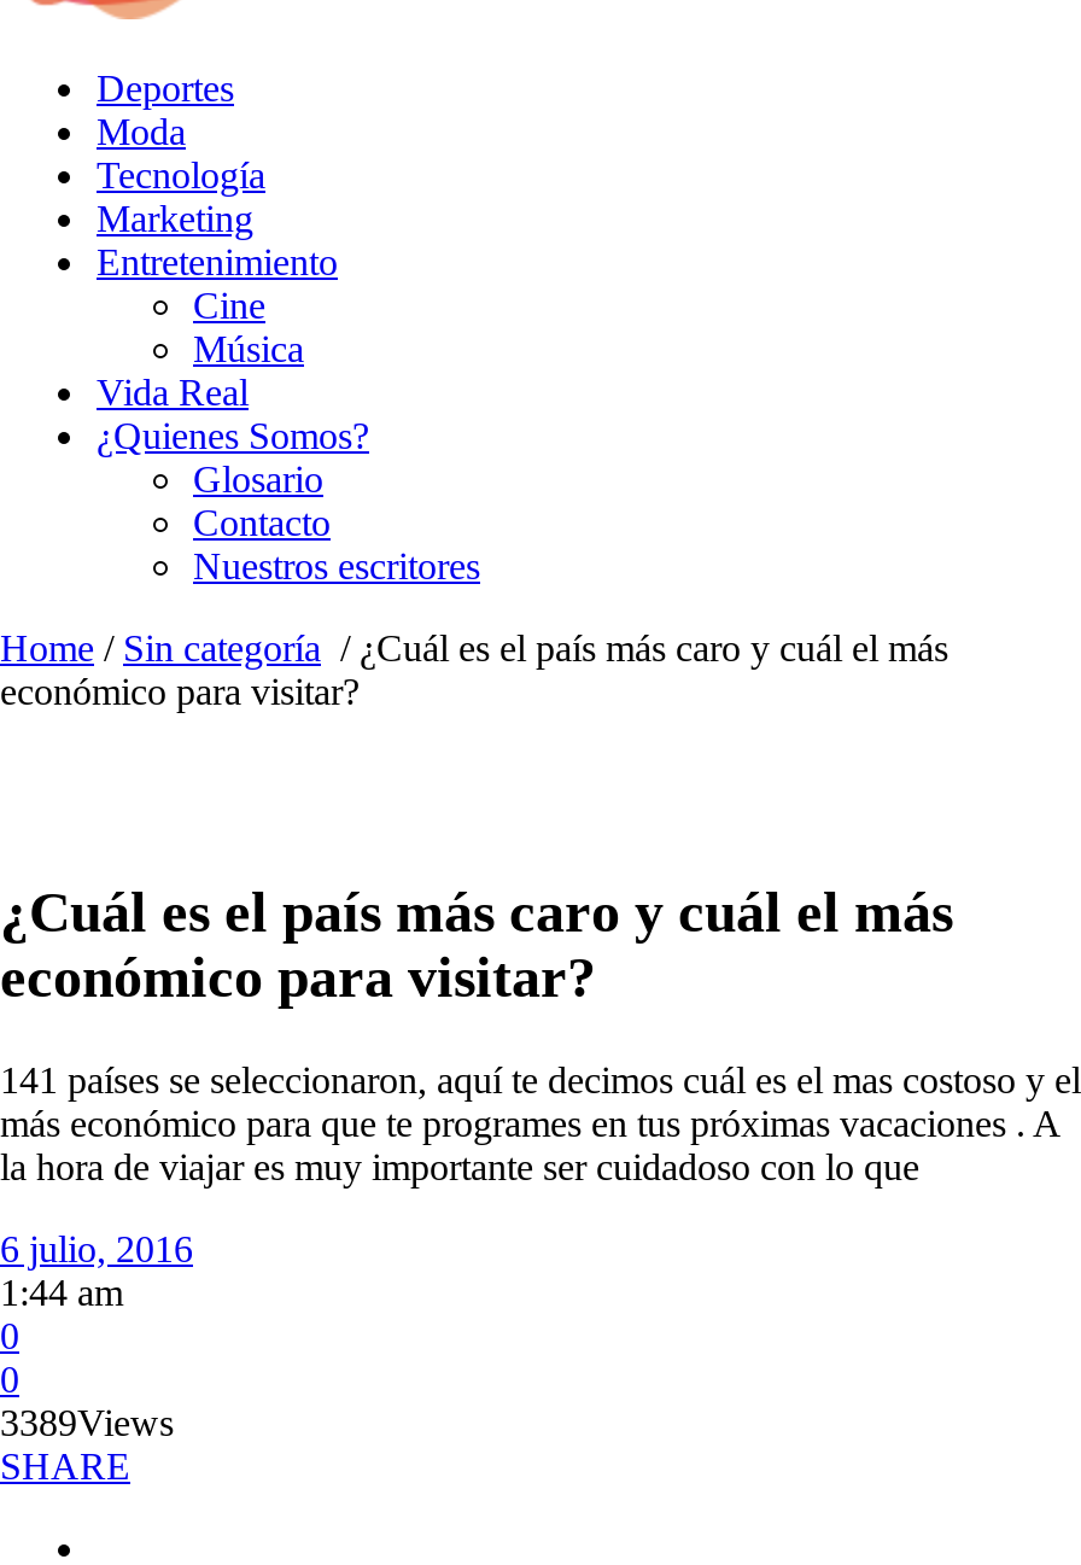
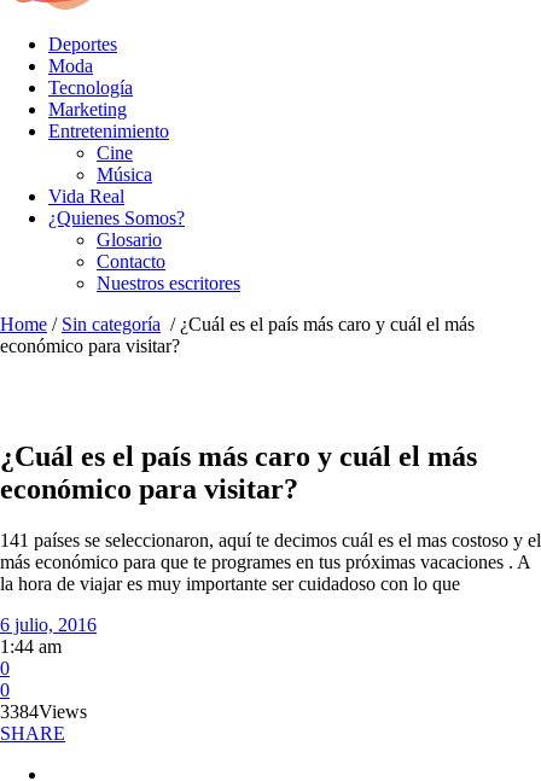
- 3389Views
+ 3384Views
